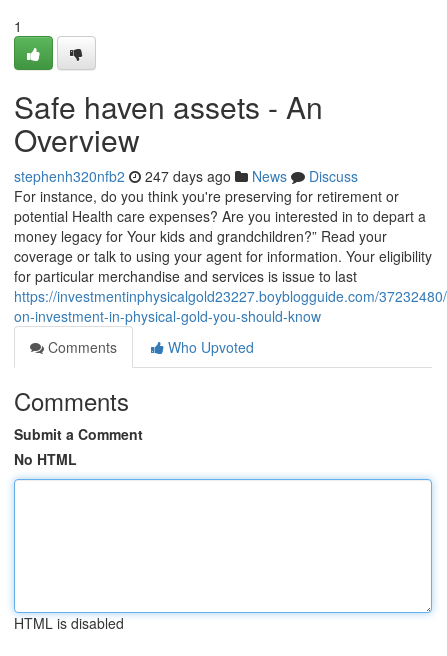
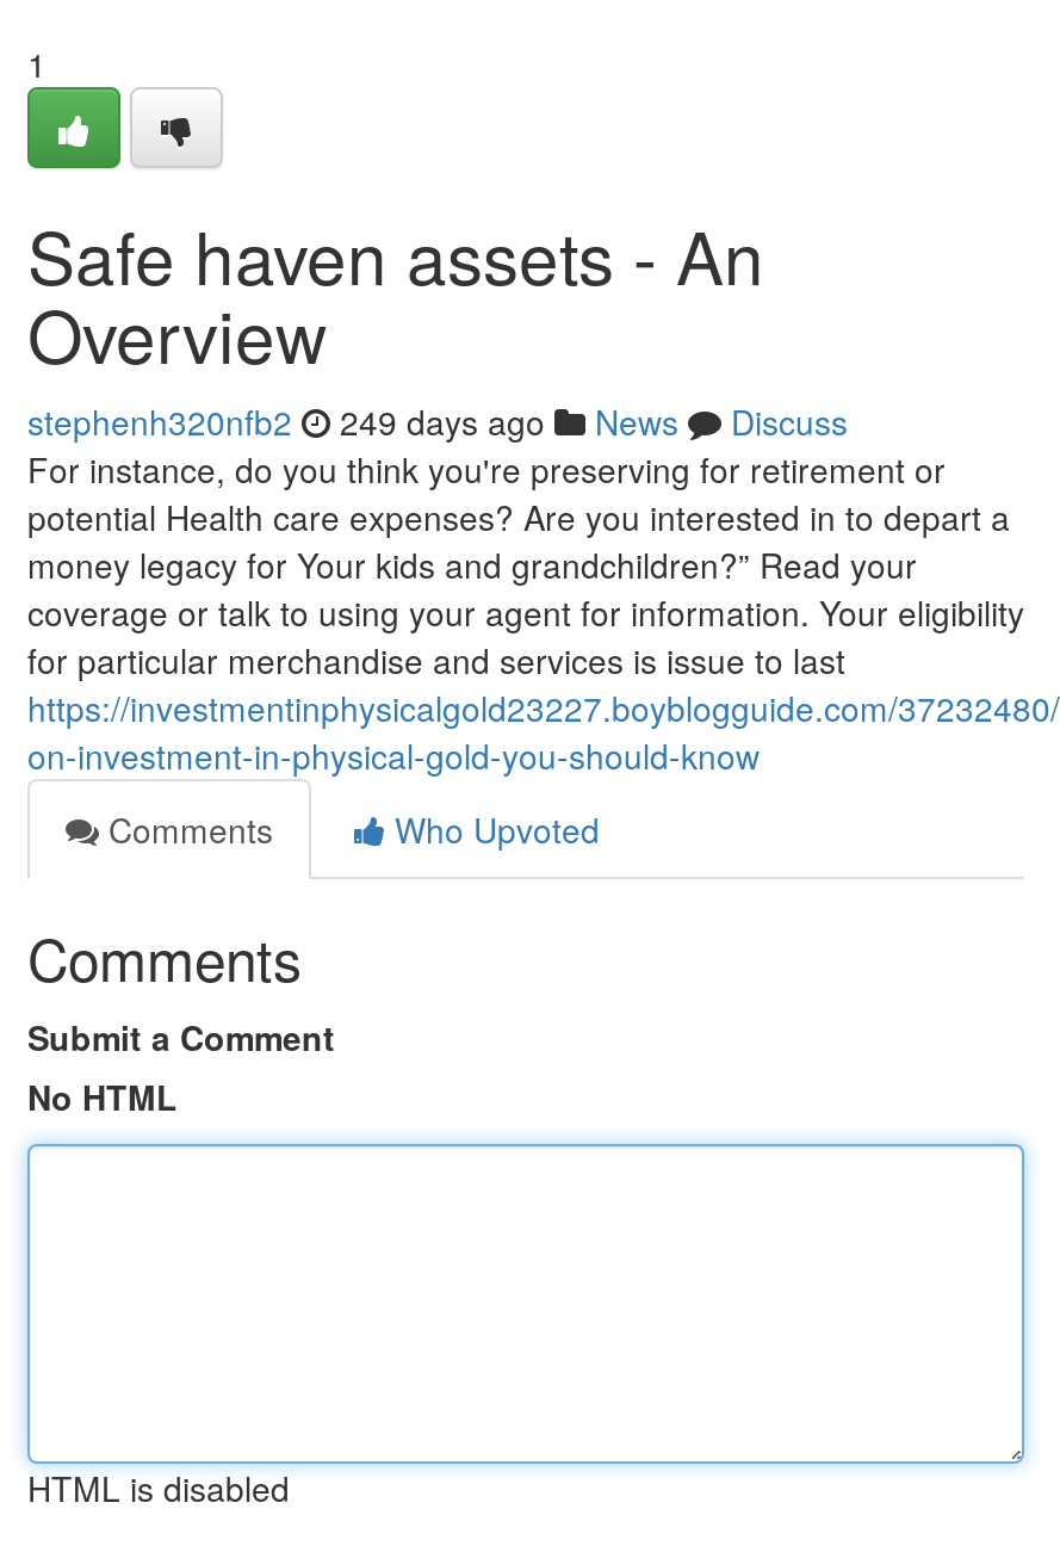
- stephenh320nfb2 247 days ago News Discuss
+ stephenh320nfb2 249 days ago News Discuss
